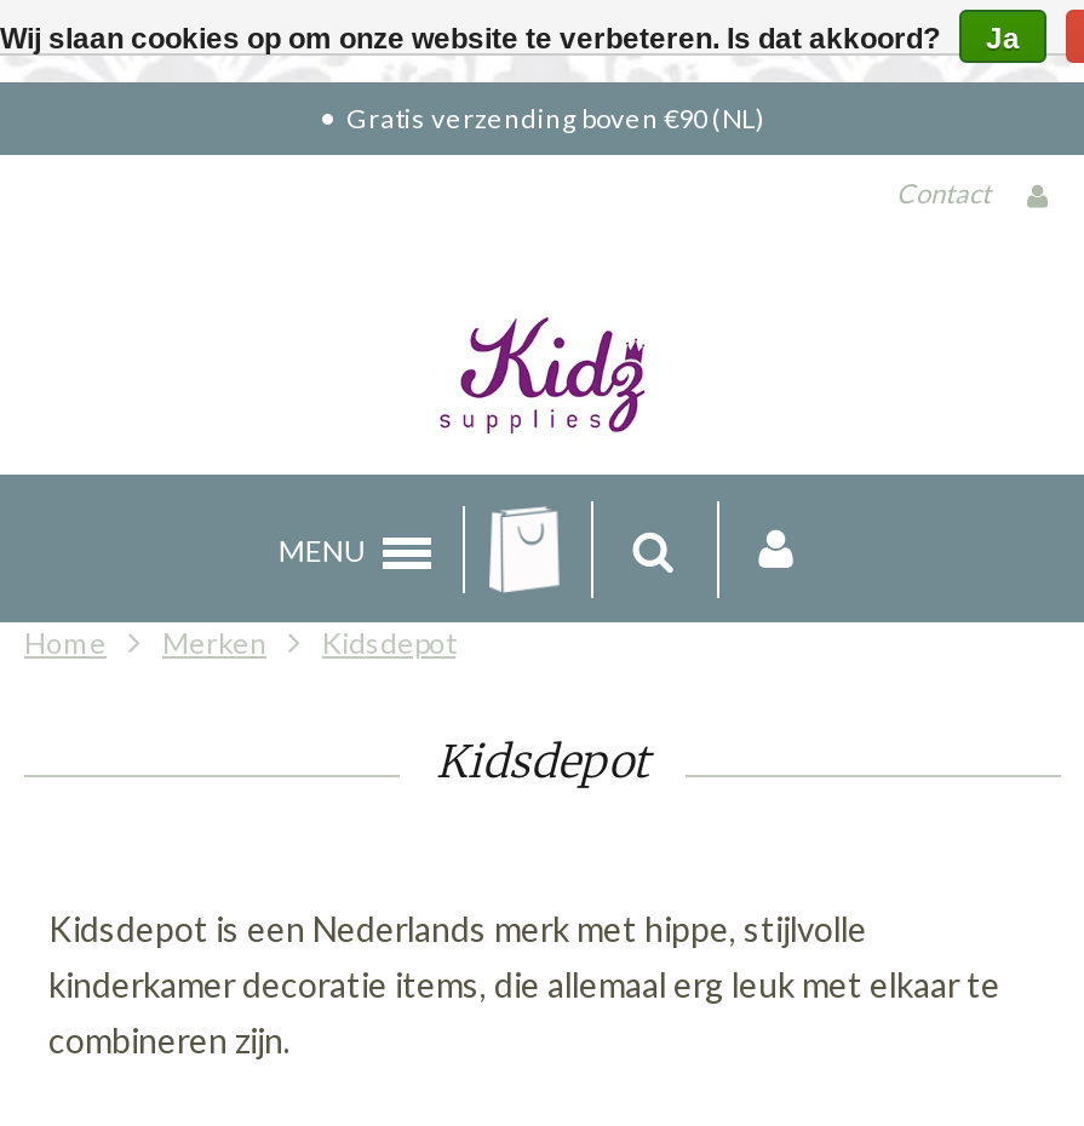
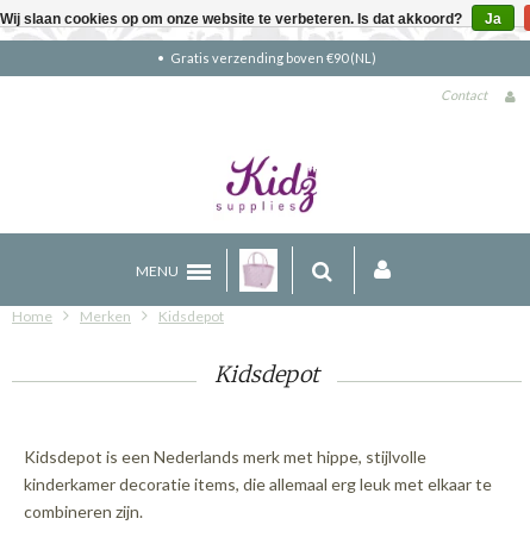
- [image]
+ [image]
